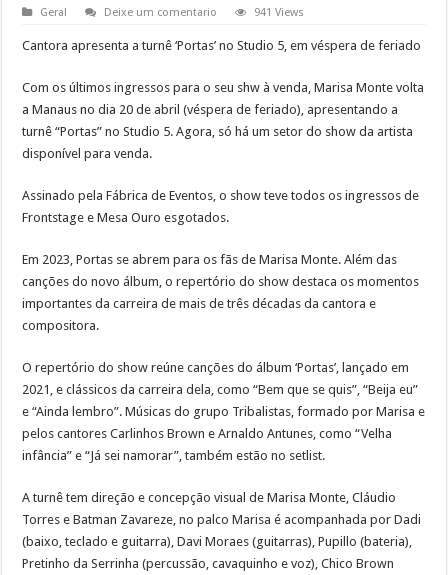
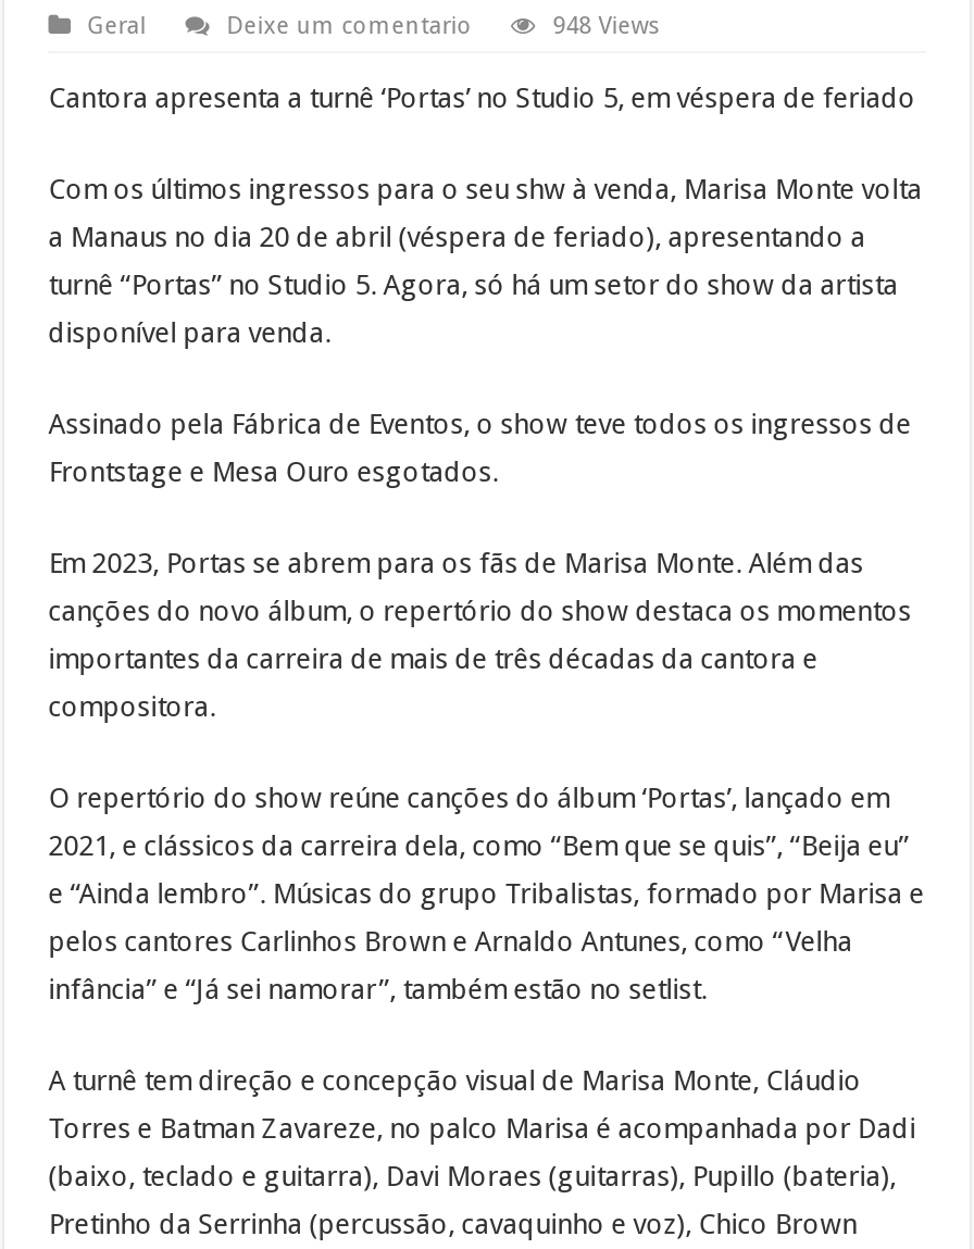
- 941 Views
+ 948 Views
